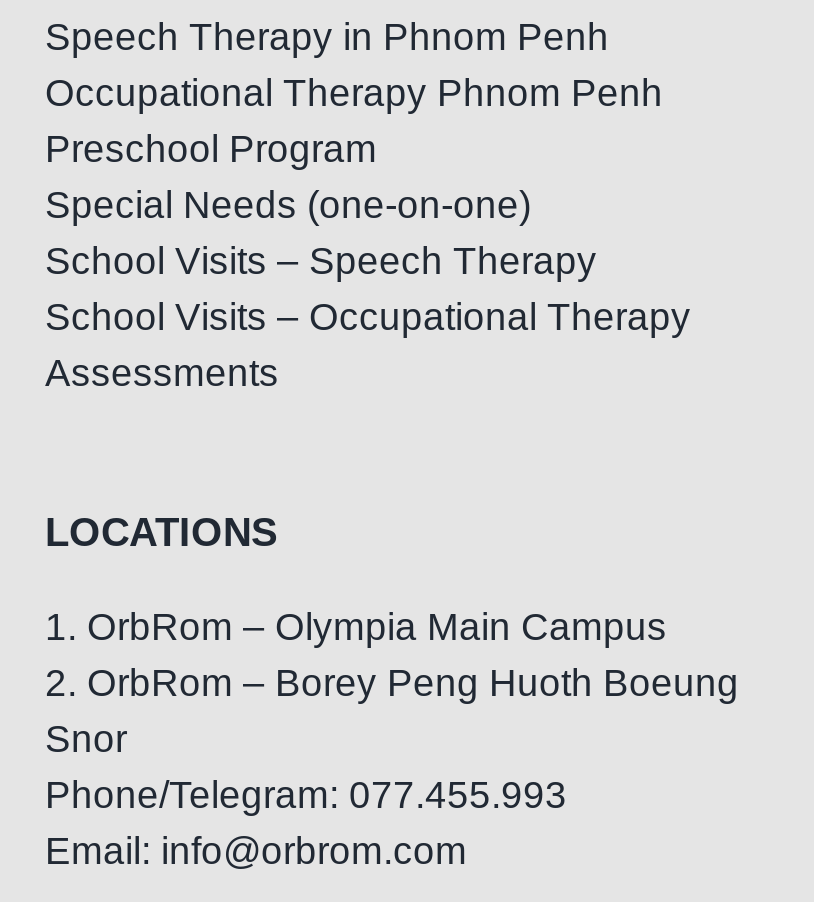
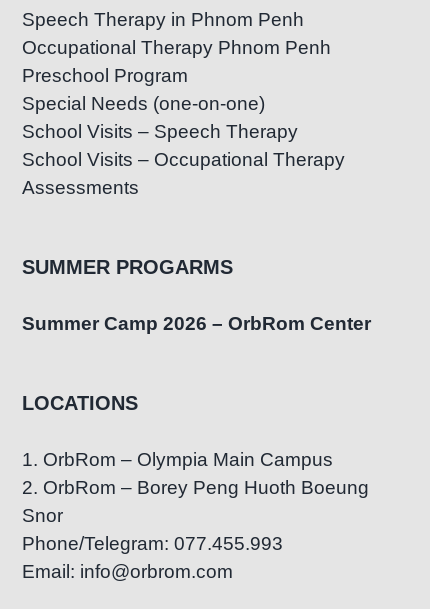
+ SUMMER PROGARMS
+ Summer Camp 2026 – OrbRom Center
